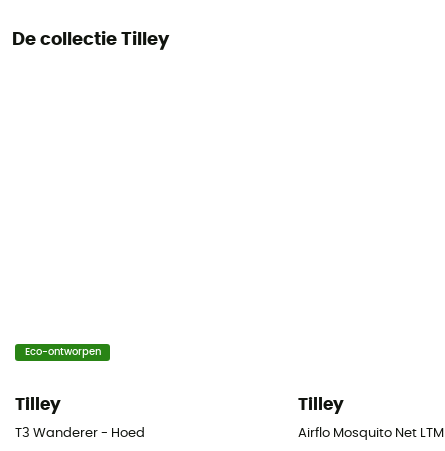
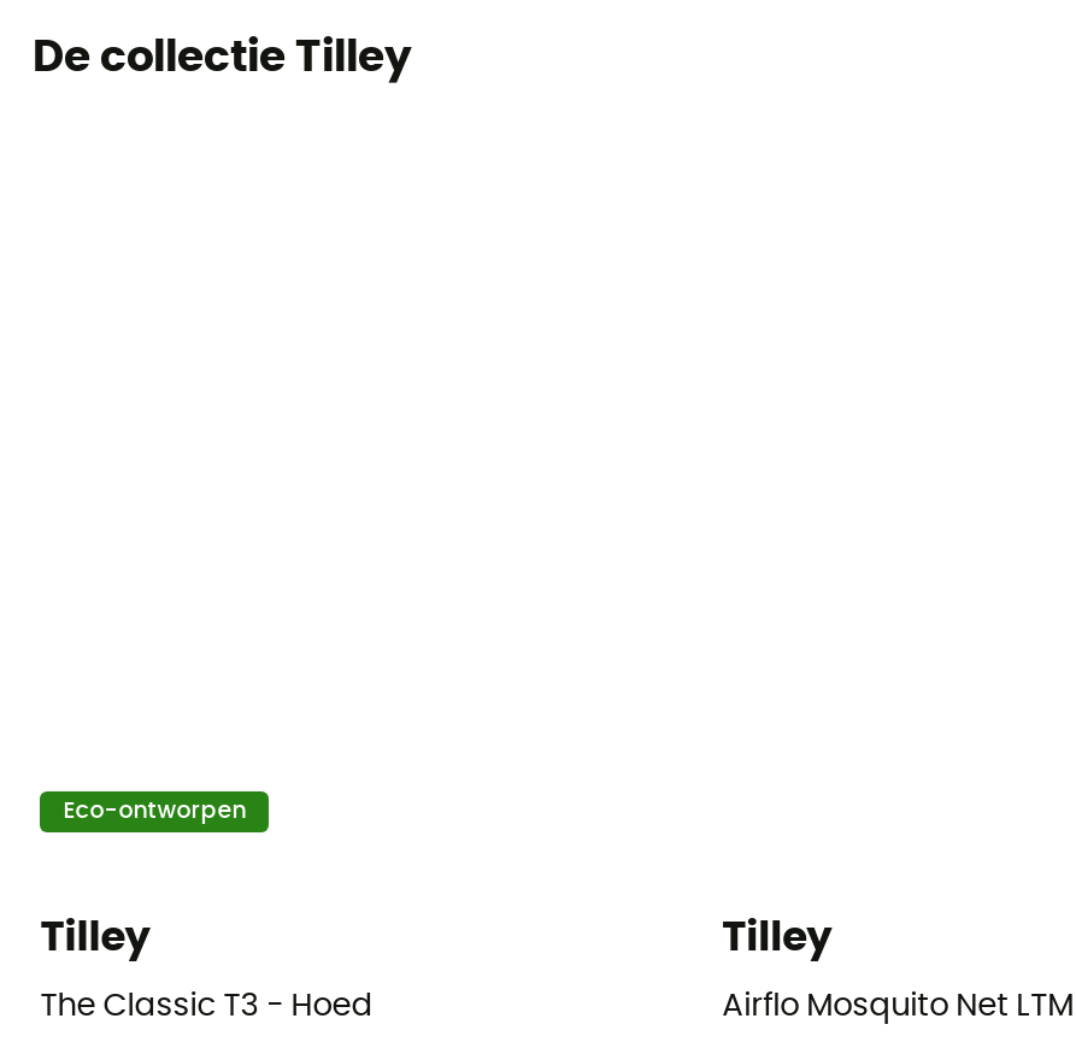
- T3 Wanderer - Hoed
+ The Classic T3 - Hoed
